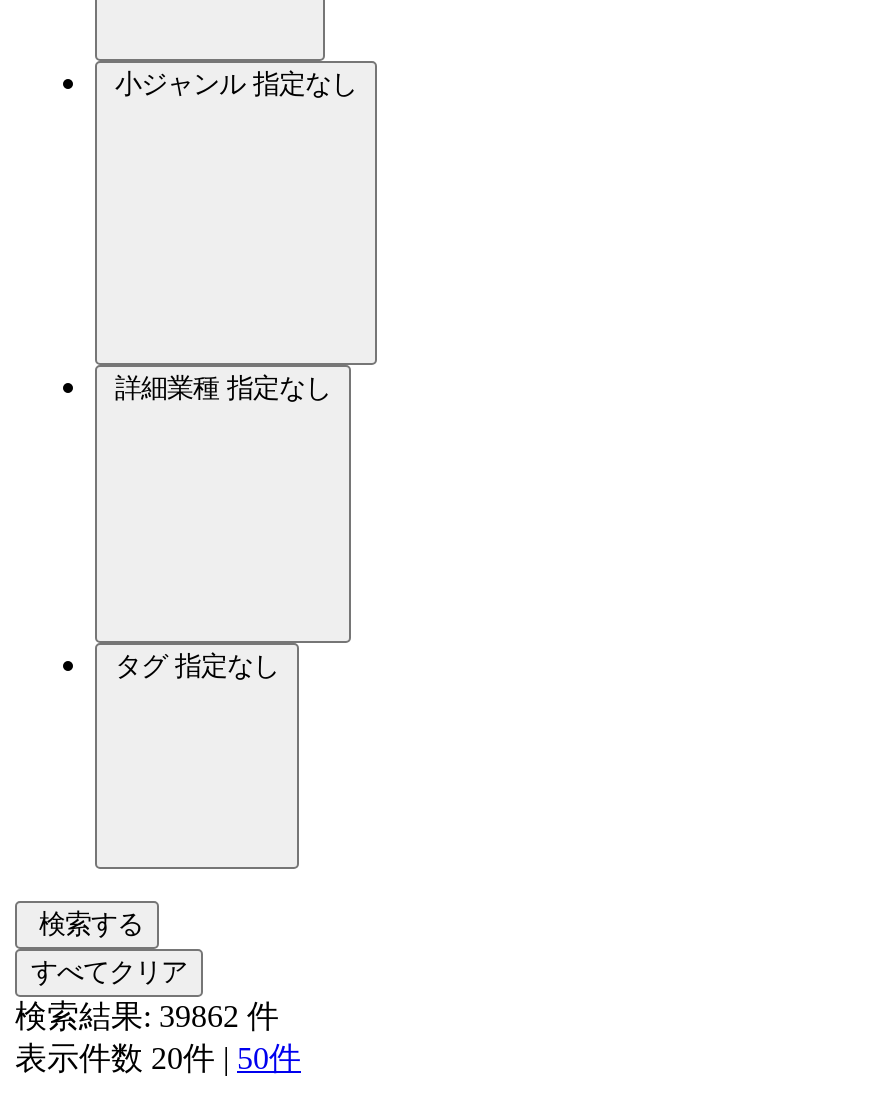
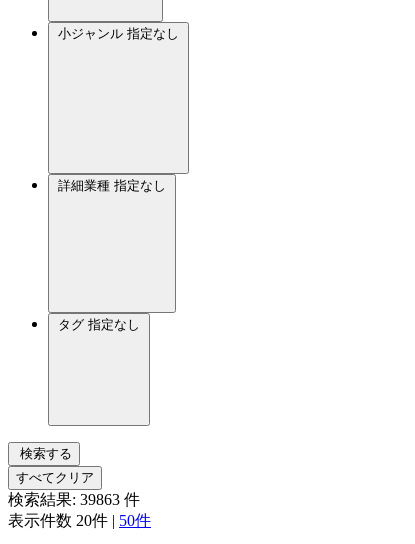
- 検索結果: 39862 件
+ 検索結果: 39863 件
